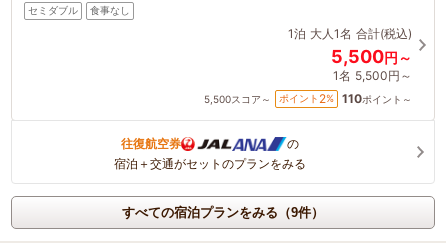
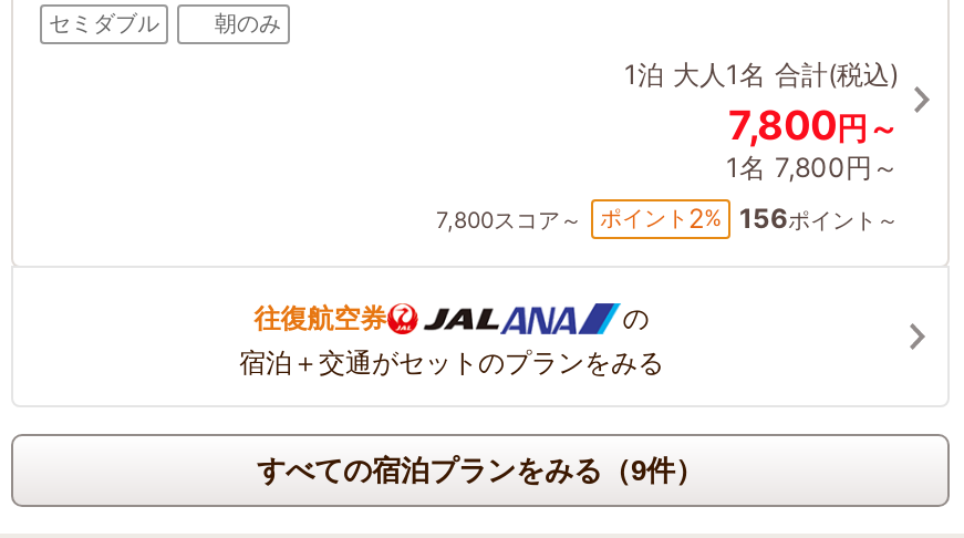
- 食事なし
+ 朝のみ

- 5,500円～
+ 7,800円～

- 1名 5,500円～
+ 1名 7,800円～

- 5,500スコア～
+ 7,800スコア～

- ポイント2% 110ポイント～
+ ポイント2% 156ポイント～
